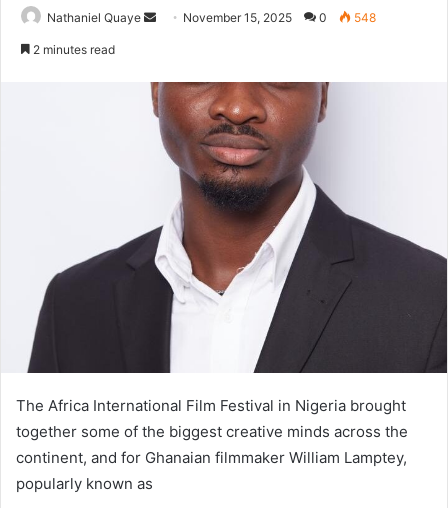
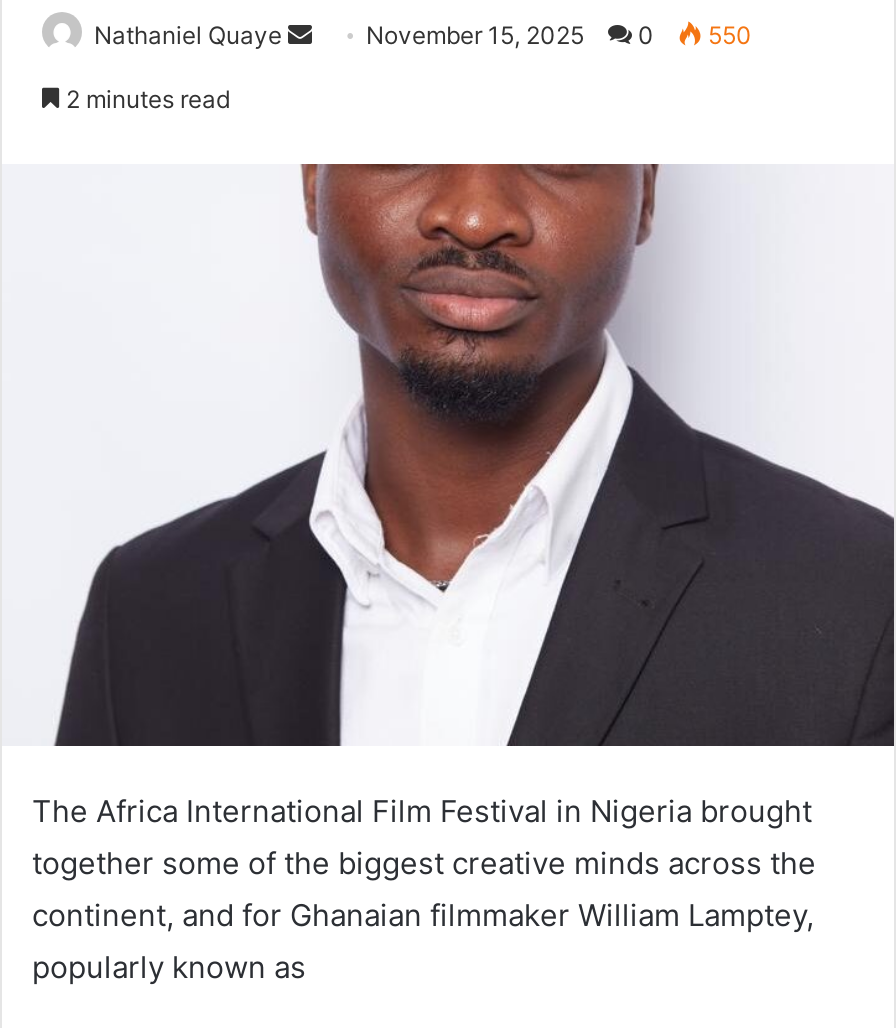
- 548
+ 550
